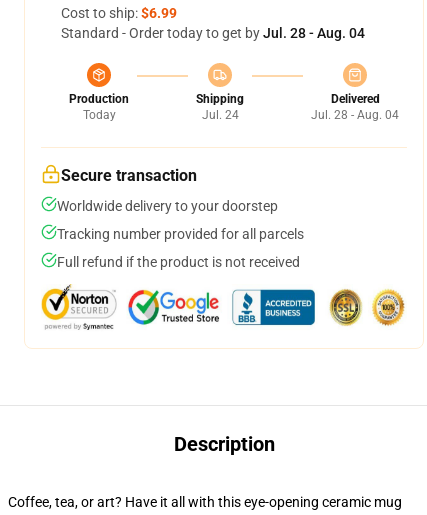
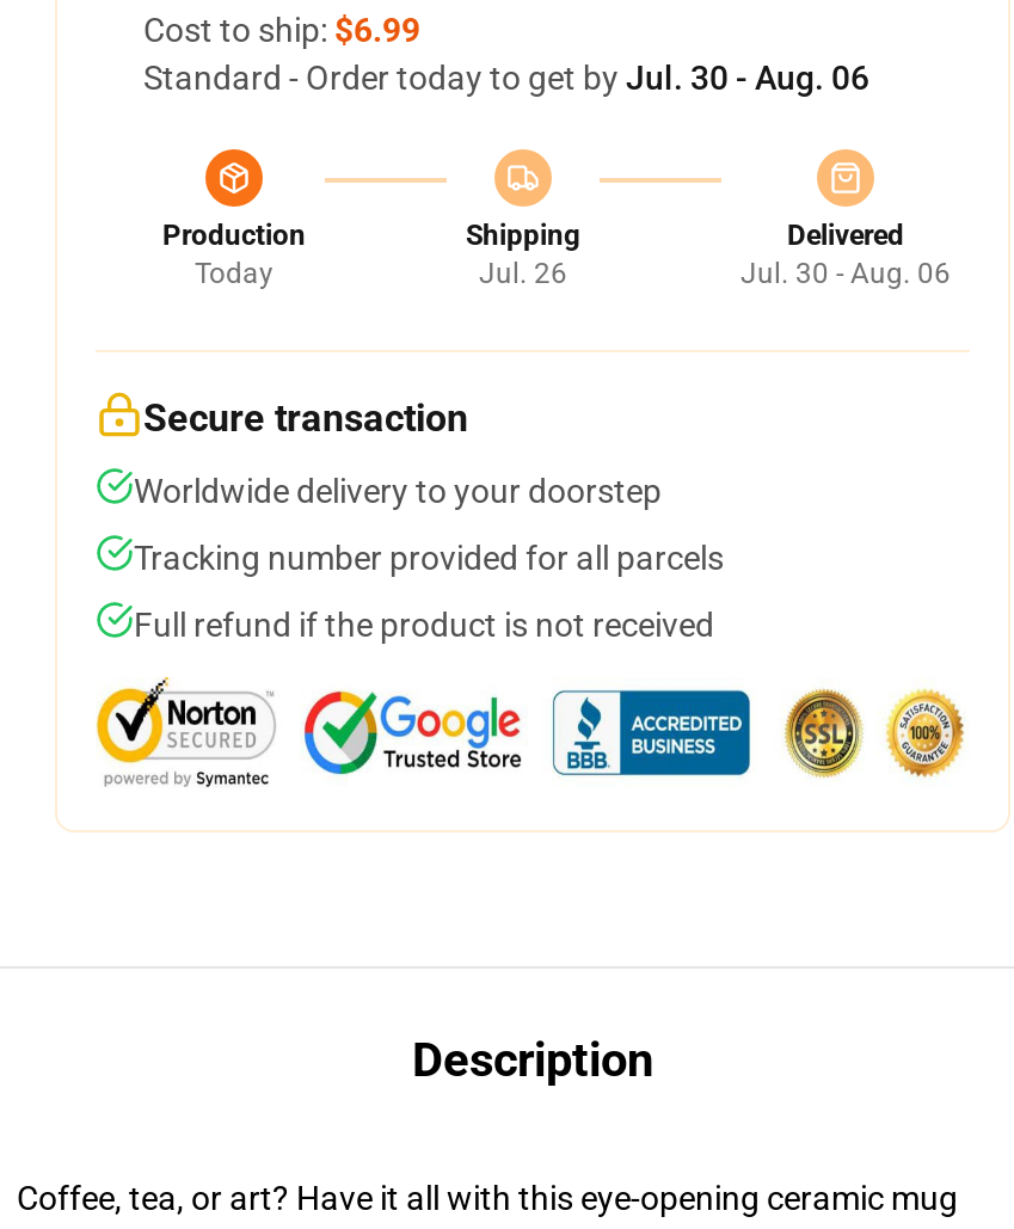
- Standard - Order today to get by Jul. 28 - Aug. 04
+ Standard - Order today to get by Jul. 30 - Aug. 06

- Jul. 24
+ Jul. 26

- Jul. 28 - Aug. 04
+ Jul. 30 - Aug. 06
